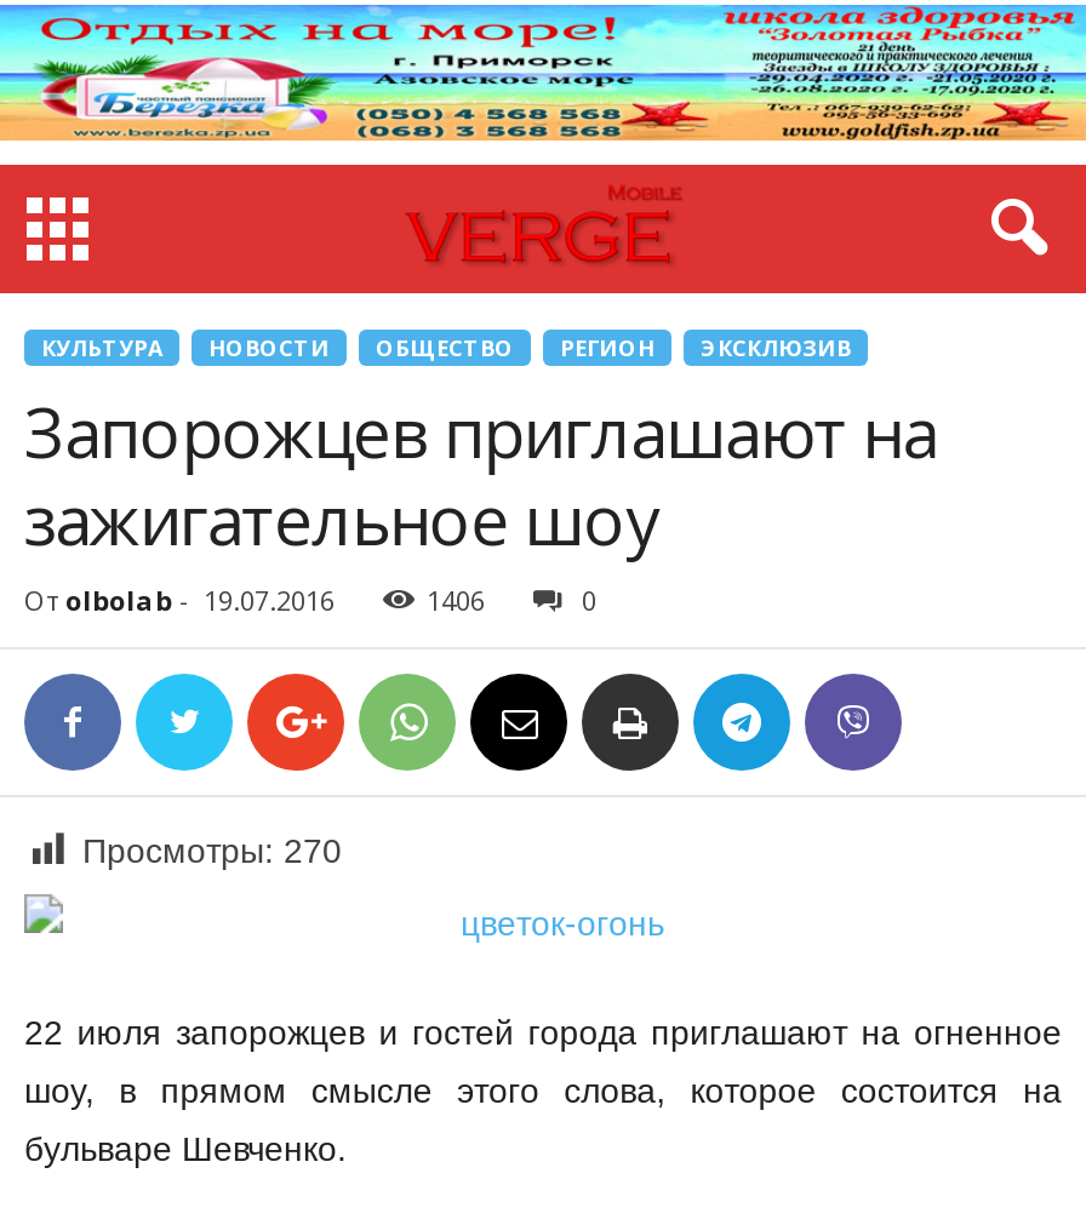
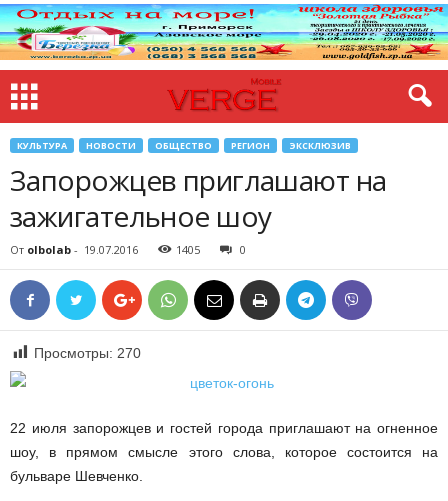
- 1406
+ 1405
